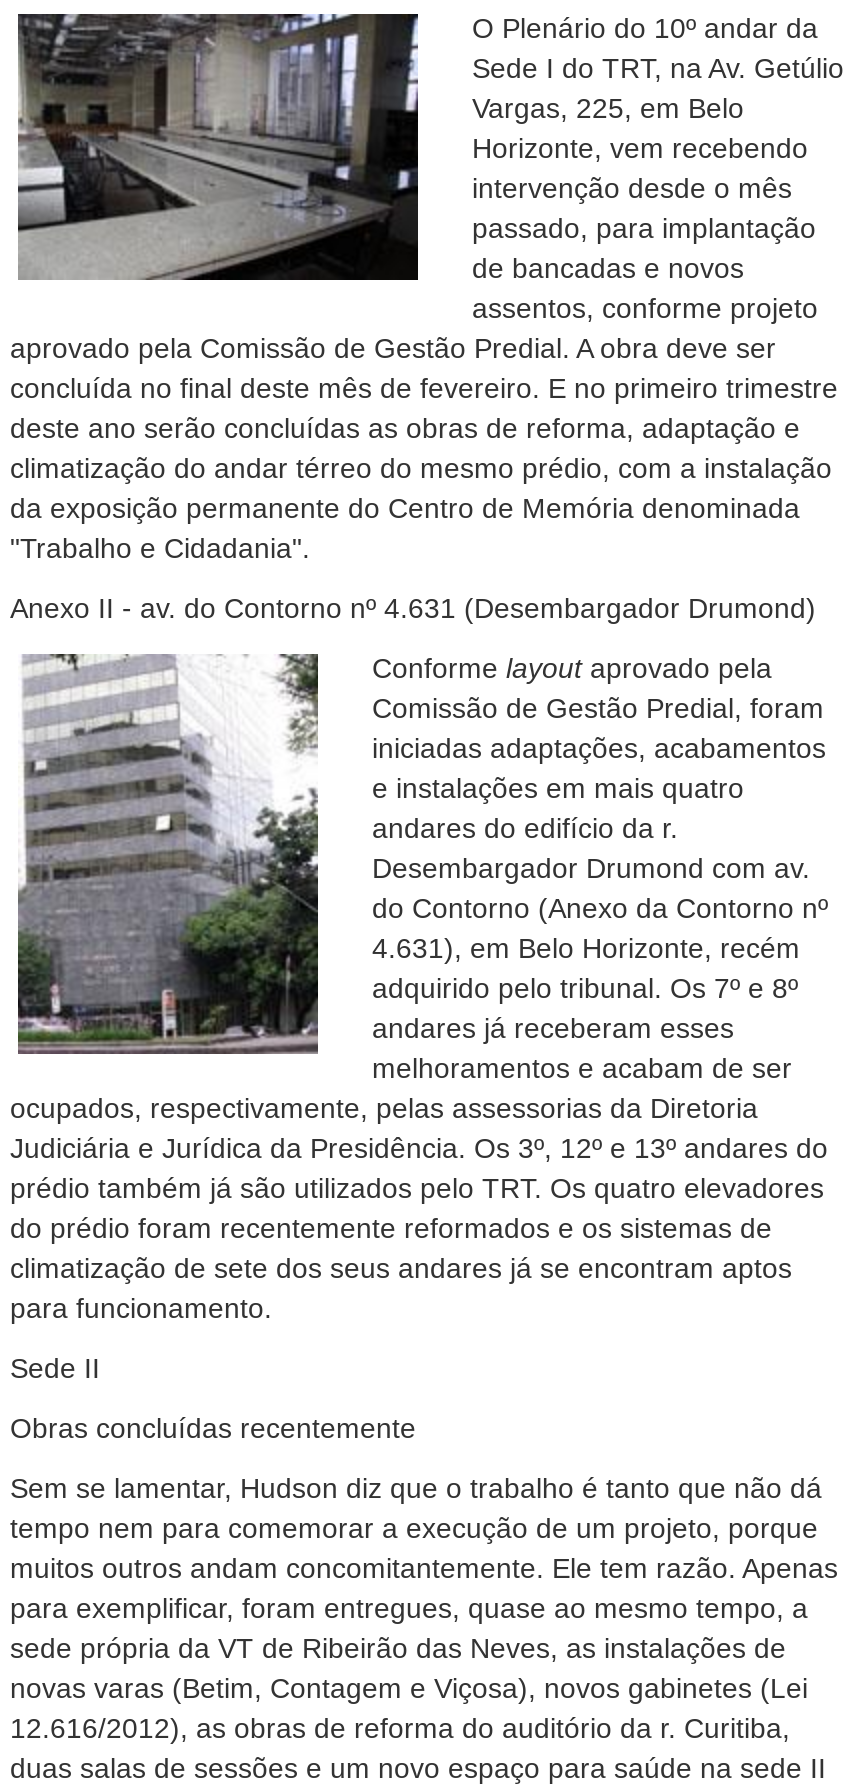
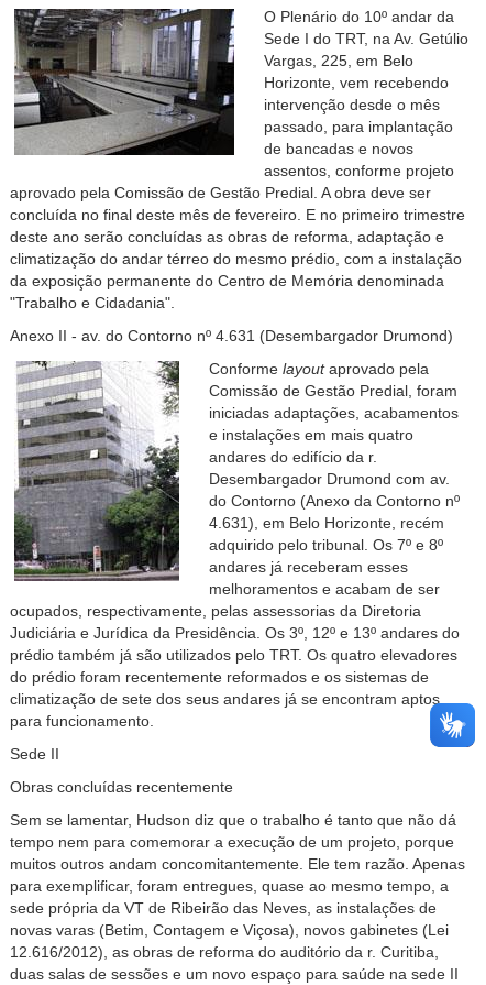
+ [image]
